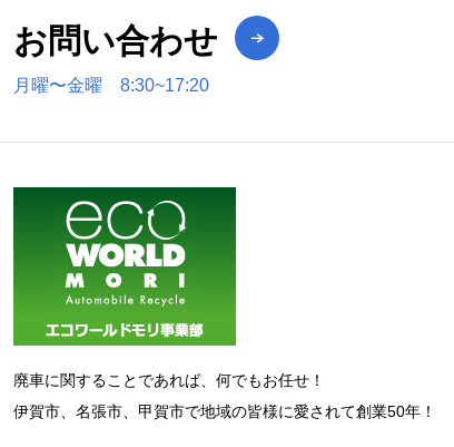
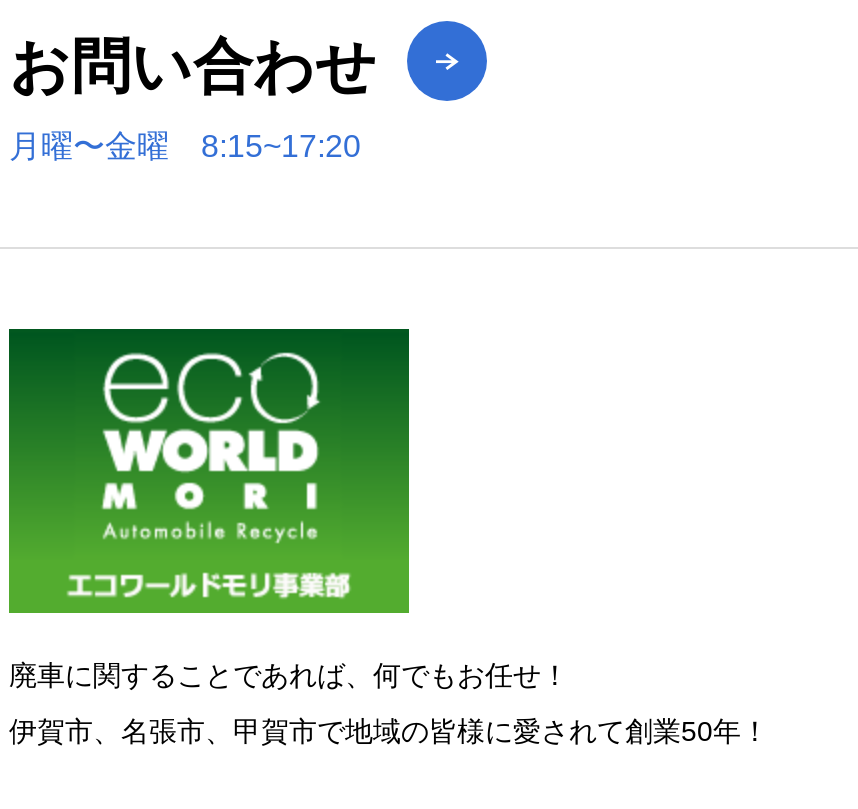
- 月曜〜金曜 8:30~17:20
+ 月曜〜金曜 8:15~17:20
